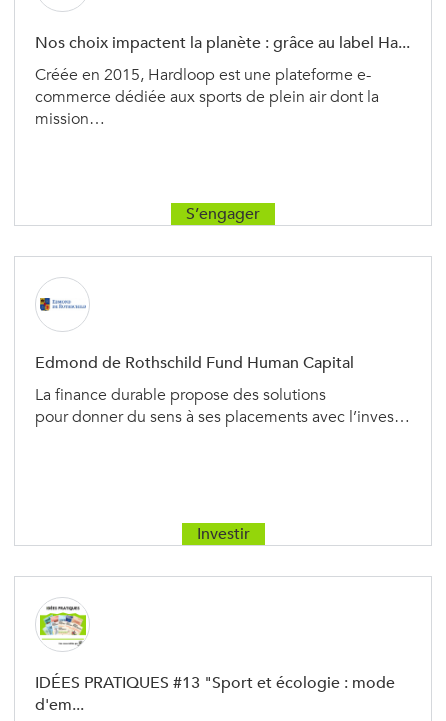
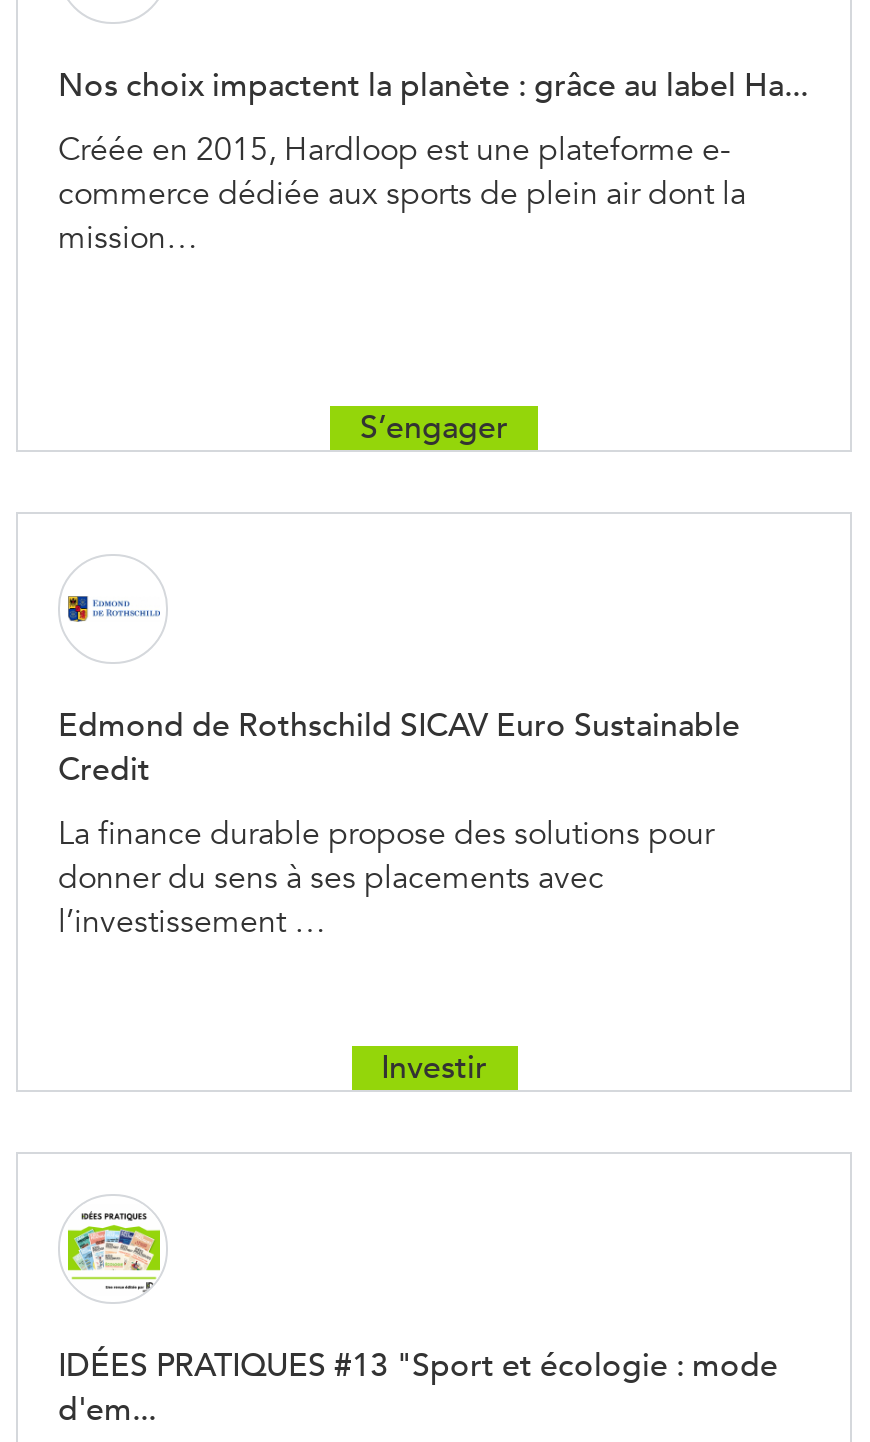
- Edmond de Rothschild Fund Human Capital
+ Edmond de Rothschild SICAV Euro Sustainable
+ Credit

- La finance durable propose des solutions
- pour donner du sens à ses placements avec l’inves…
+ La finance durable propose des solutions pour
+ donner du sens à ses placements avec
+ l’investissement …
